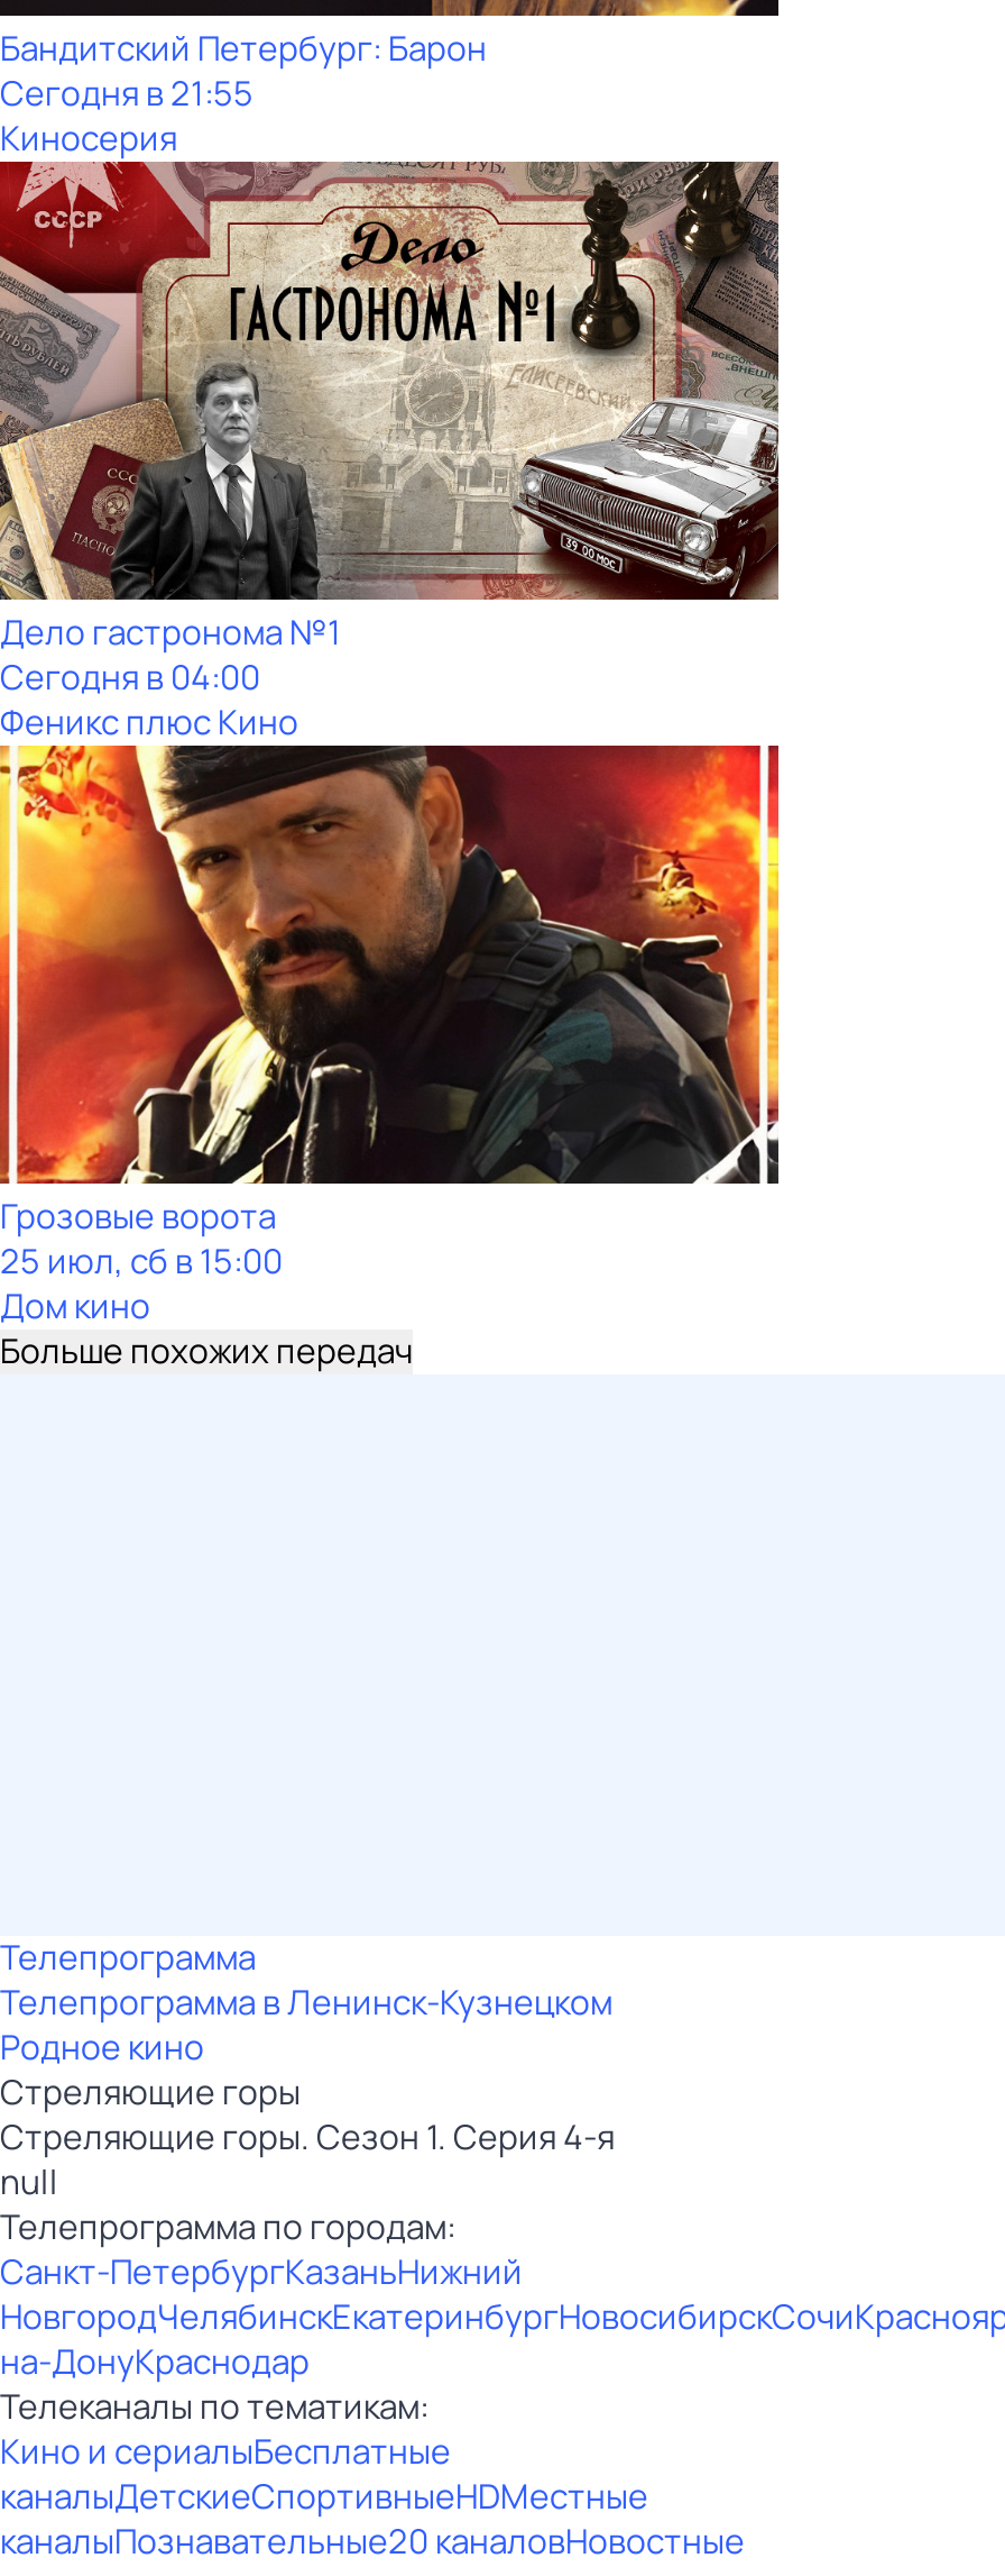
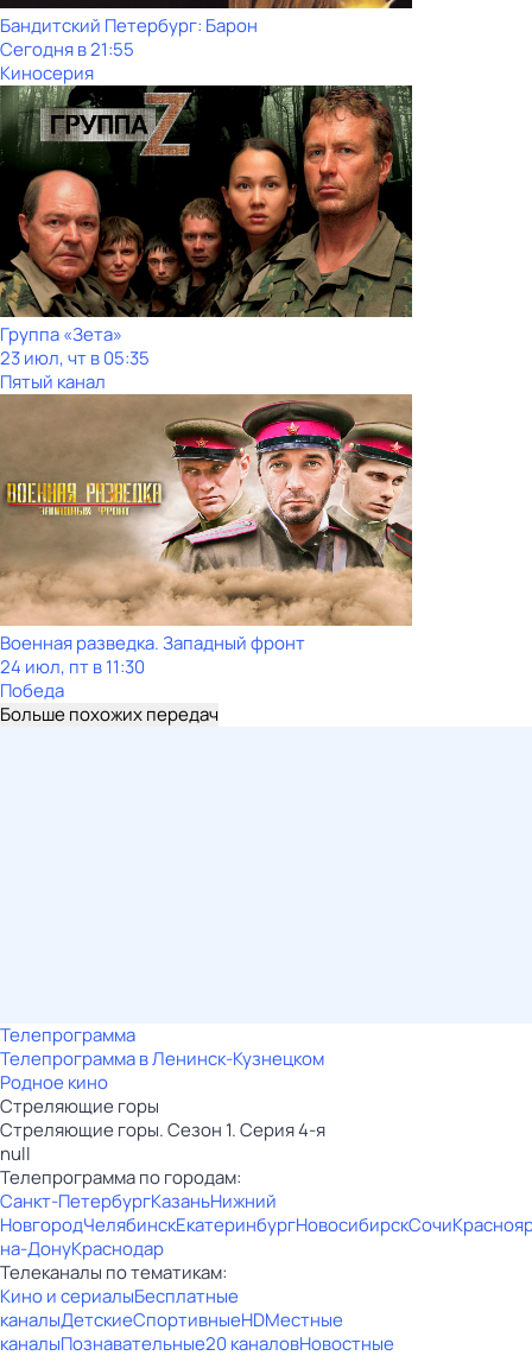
- [image]
- Дело гастронома №1
- Сегодня в 04:00
- Феникс плюс Кино
+ [image]
+ Группа «Зета»
+ 23 июл, чт в 05:35
+ Пятый канал

- [image]
- Грозовые ворота
- 25 июл, сб в 15:00
- Дом кино
+ [image]
+ Военная разведка. Западный фронт
+ 24 июл, пт в 11:30
+ Победа
